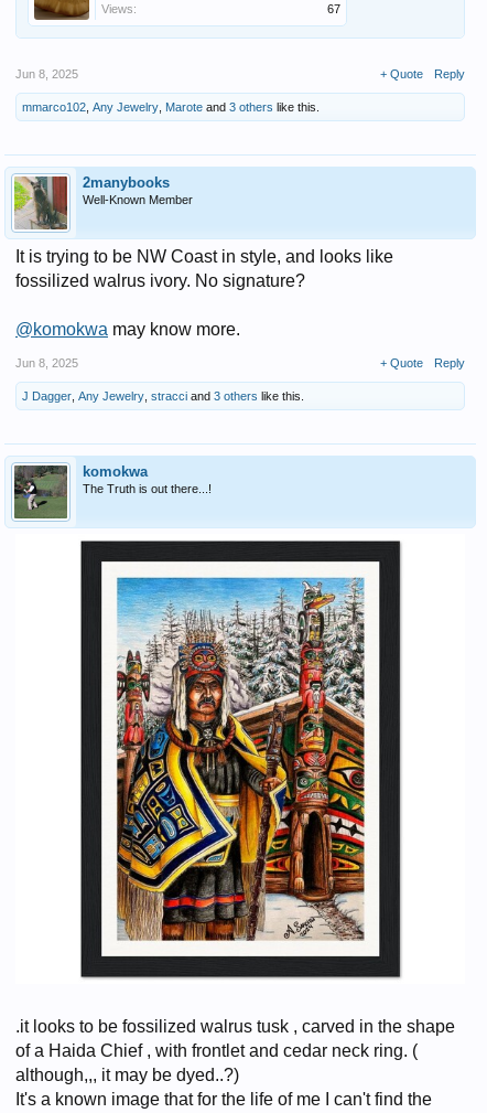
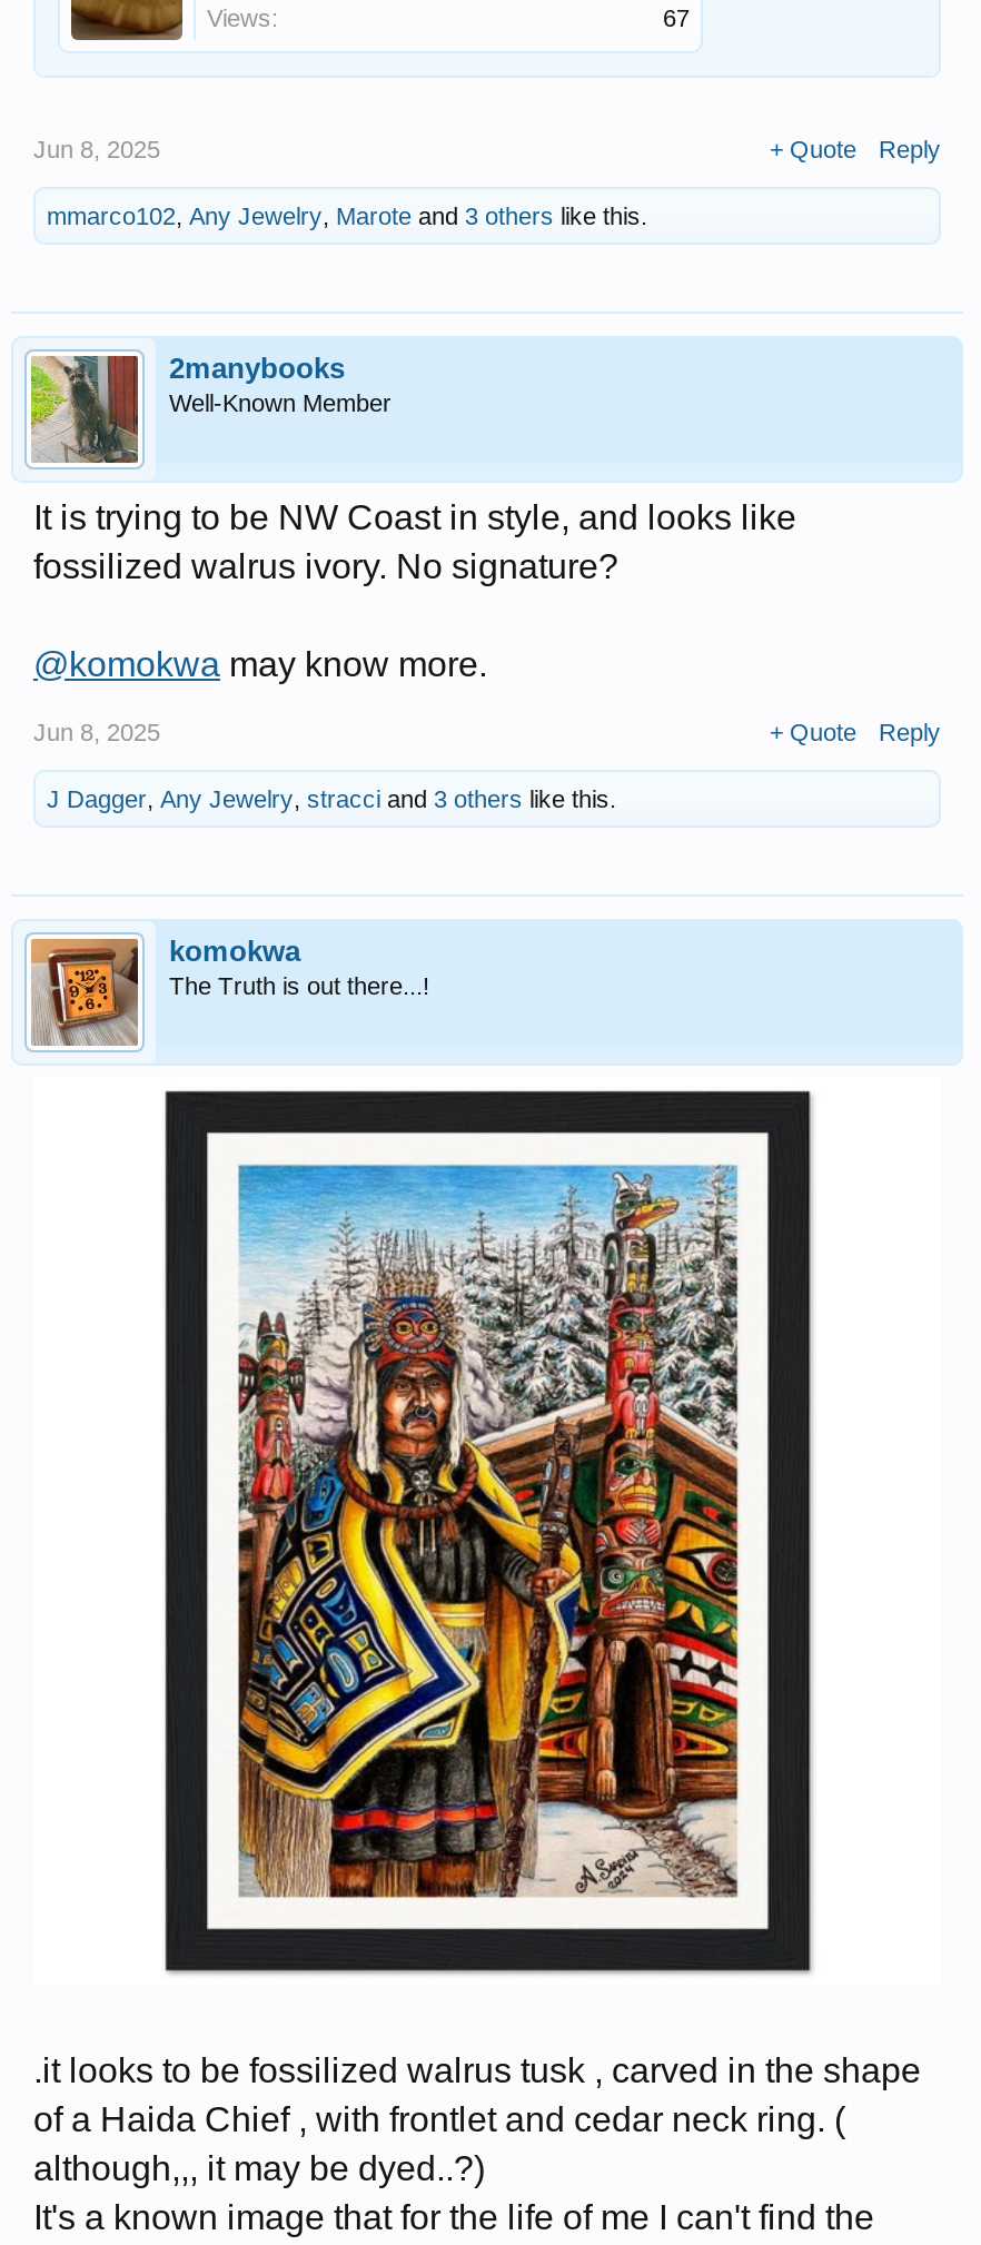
- [image]
+ [image]
